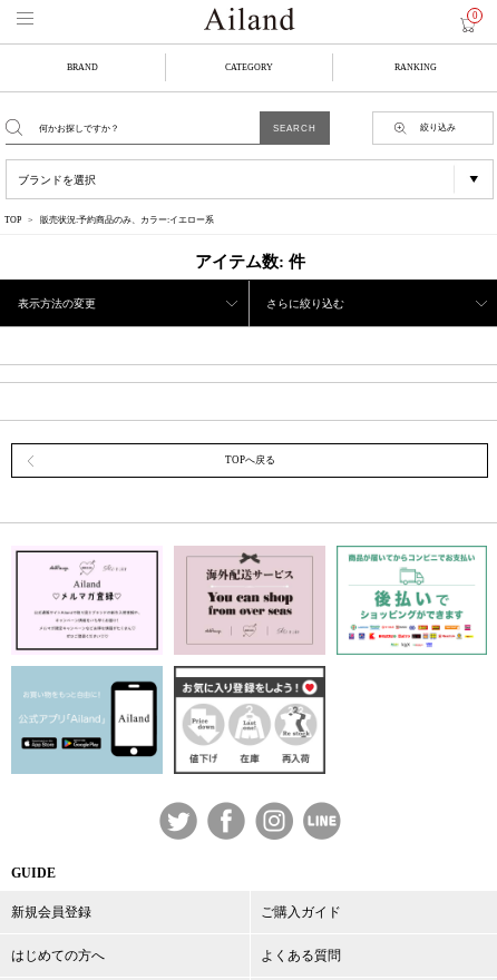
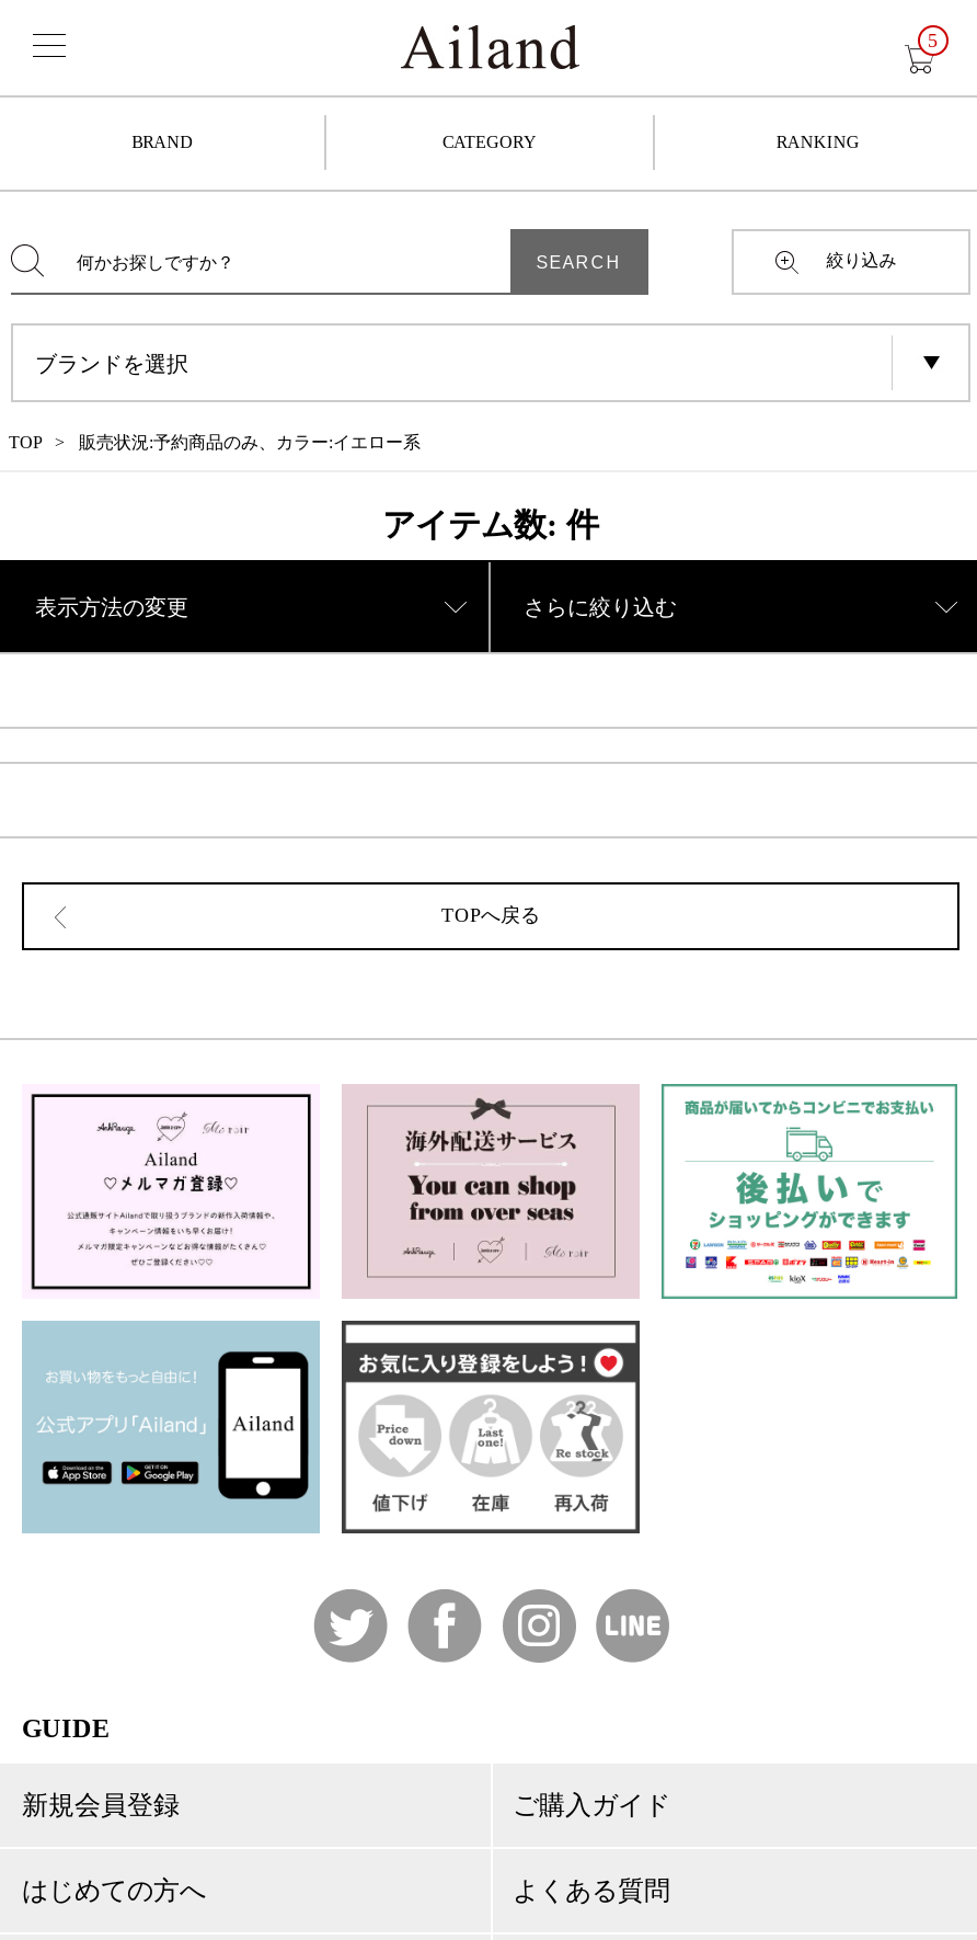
- 0
+ 5
